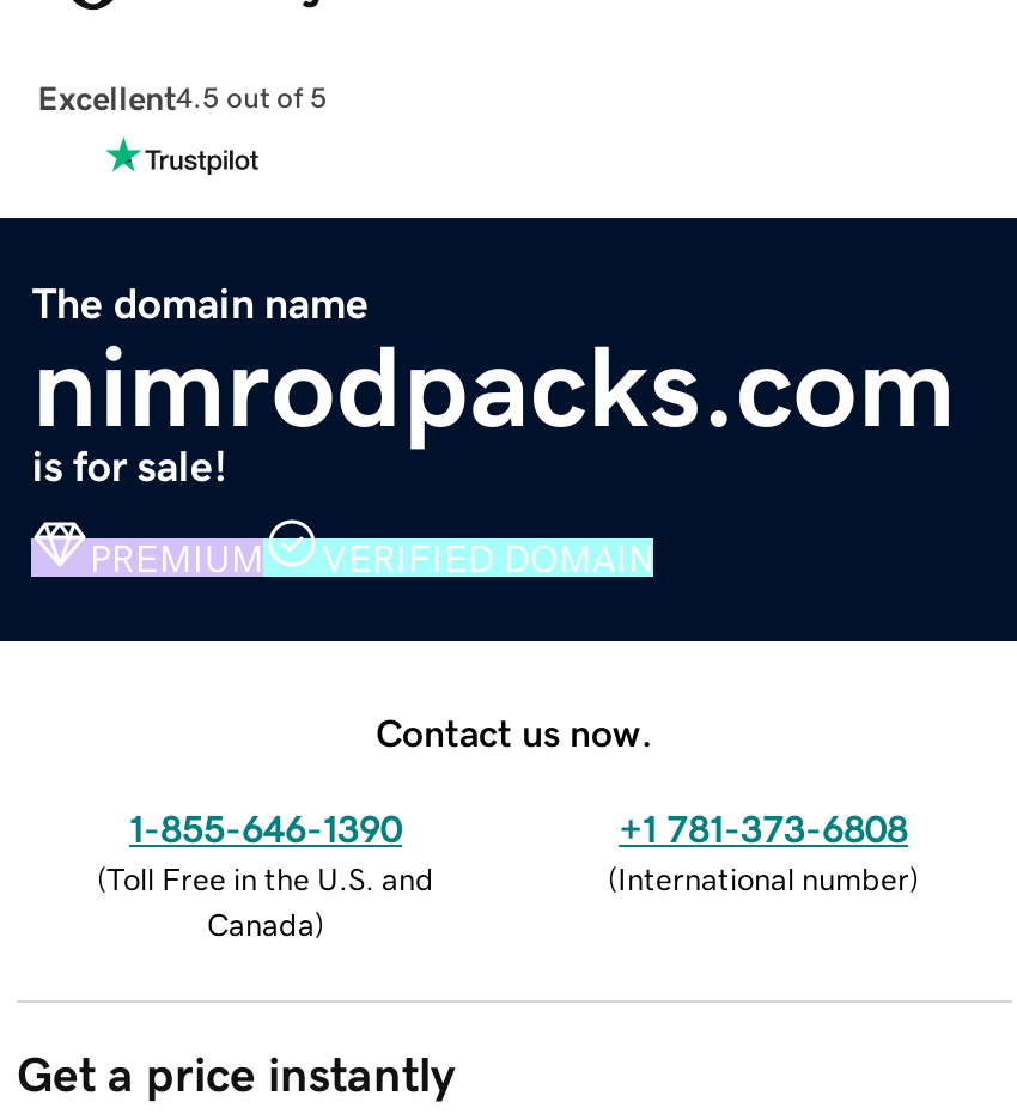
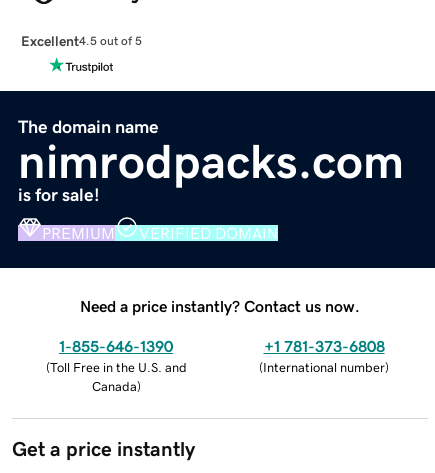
- Contact us now.
+ Need a price instantly? Contact us now.
